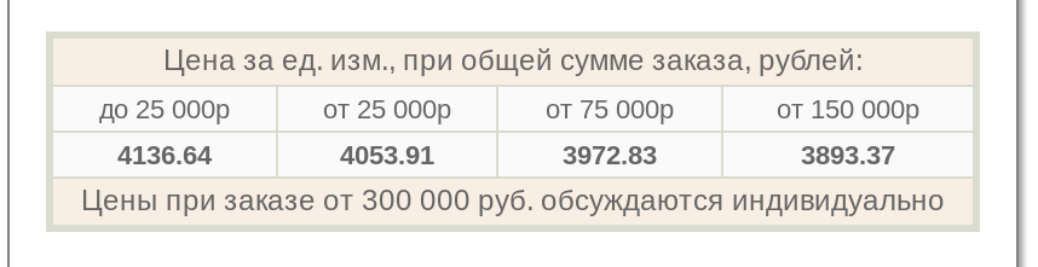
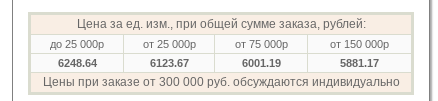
- 4136.64
+ 6248.64

- 4053.91
+ 6123.67

- 3972.83
+ 6001.19

- 3893.37
+ 5881.17
